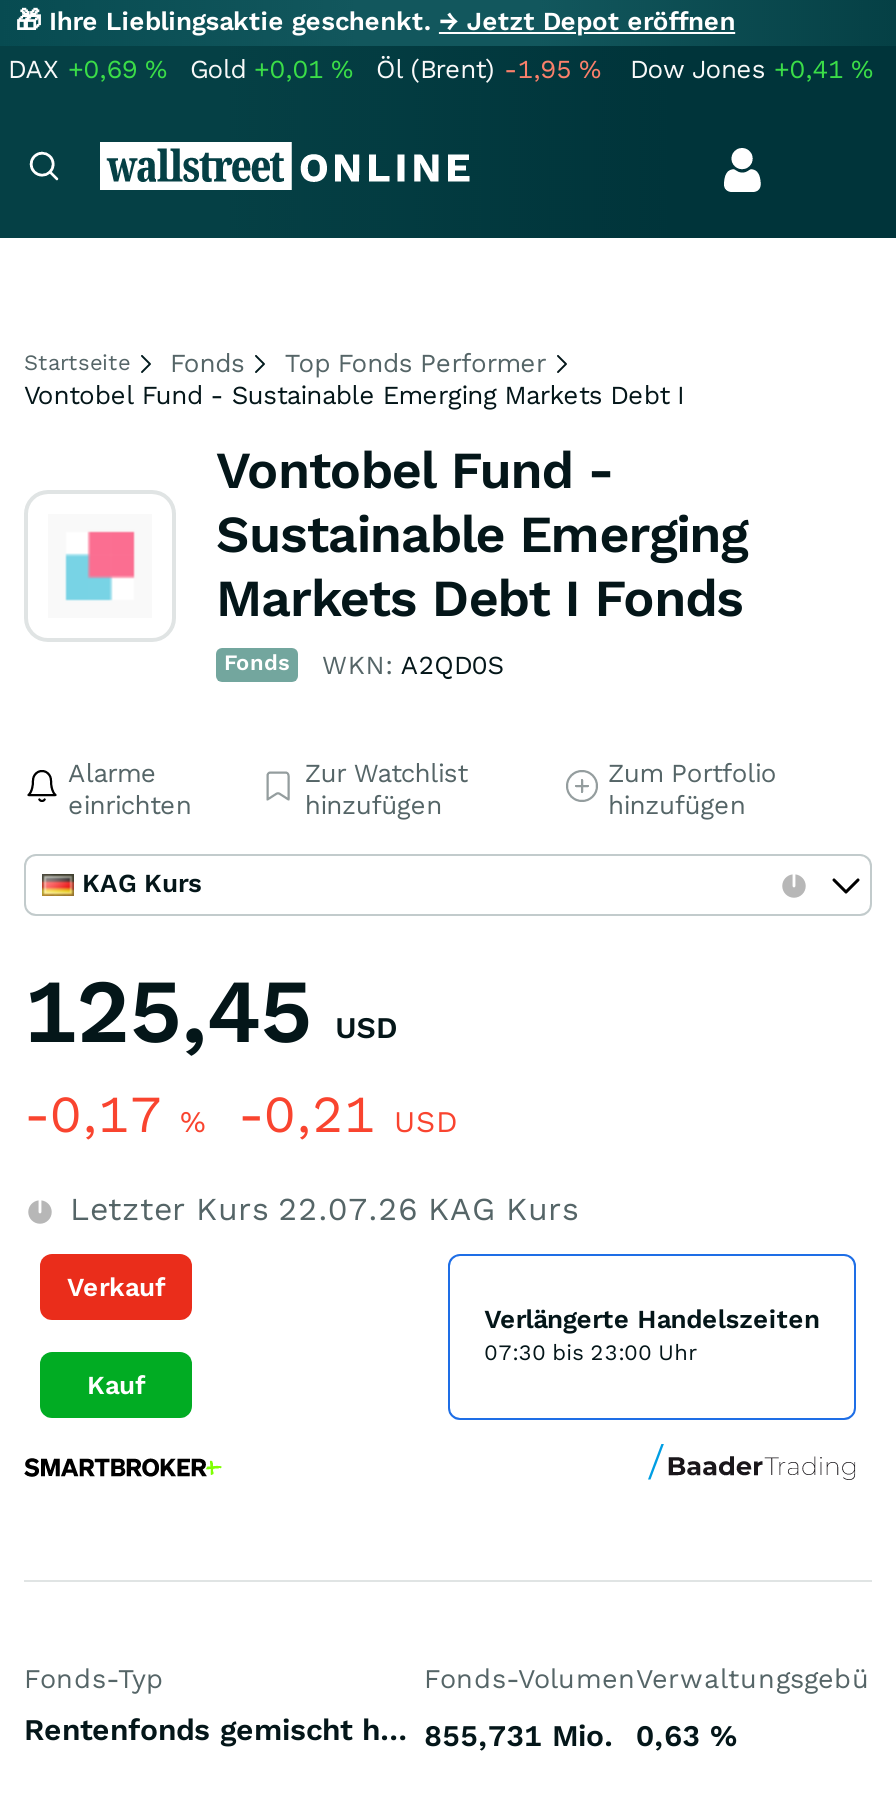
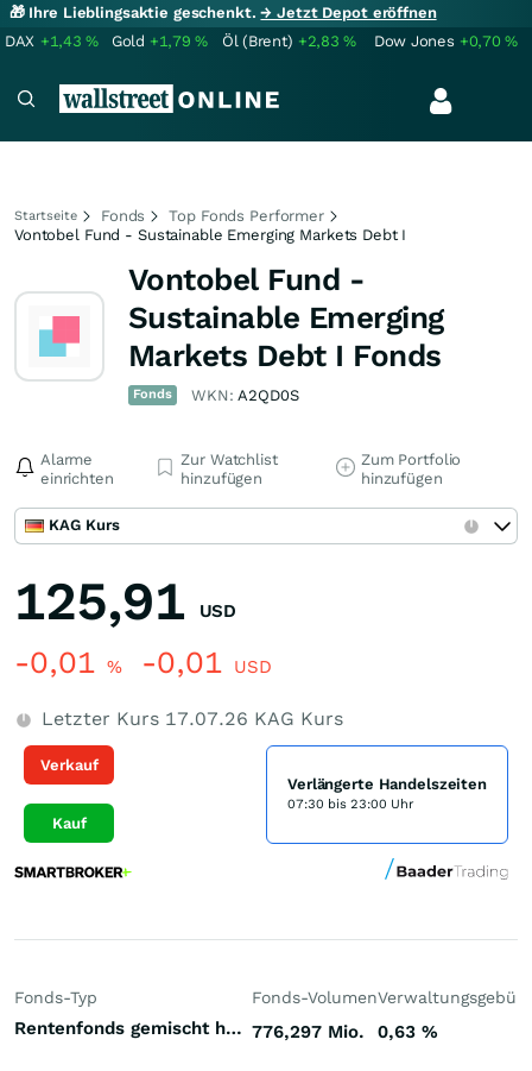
- DAX +0,69%
+ DAX +1,43%

- Gold +0,01%
+ Gold +1,79%

- Öl (Brent) -1,95%
+ Öl (Brent) +2,83%

- Dow Jones +0,41%
+ Dow Jones +0,70%

- 125,45 USD
+ 125,91 USD

- -0,17% -0,21 USD
+ -0,01% -0,01 USD

- Letzter Kurs 22.07.26 KAG Kurs
+ Letzter Kurs 17.07.26 KAG Kurs

- 855,731 Mio.
+ 776,297 Mio.
